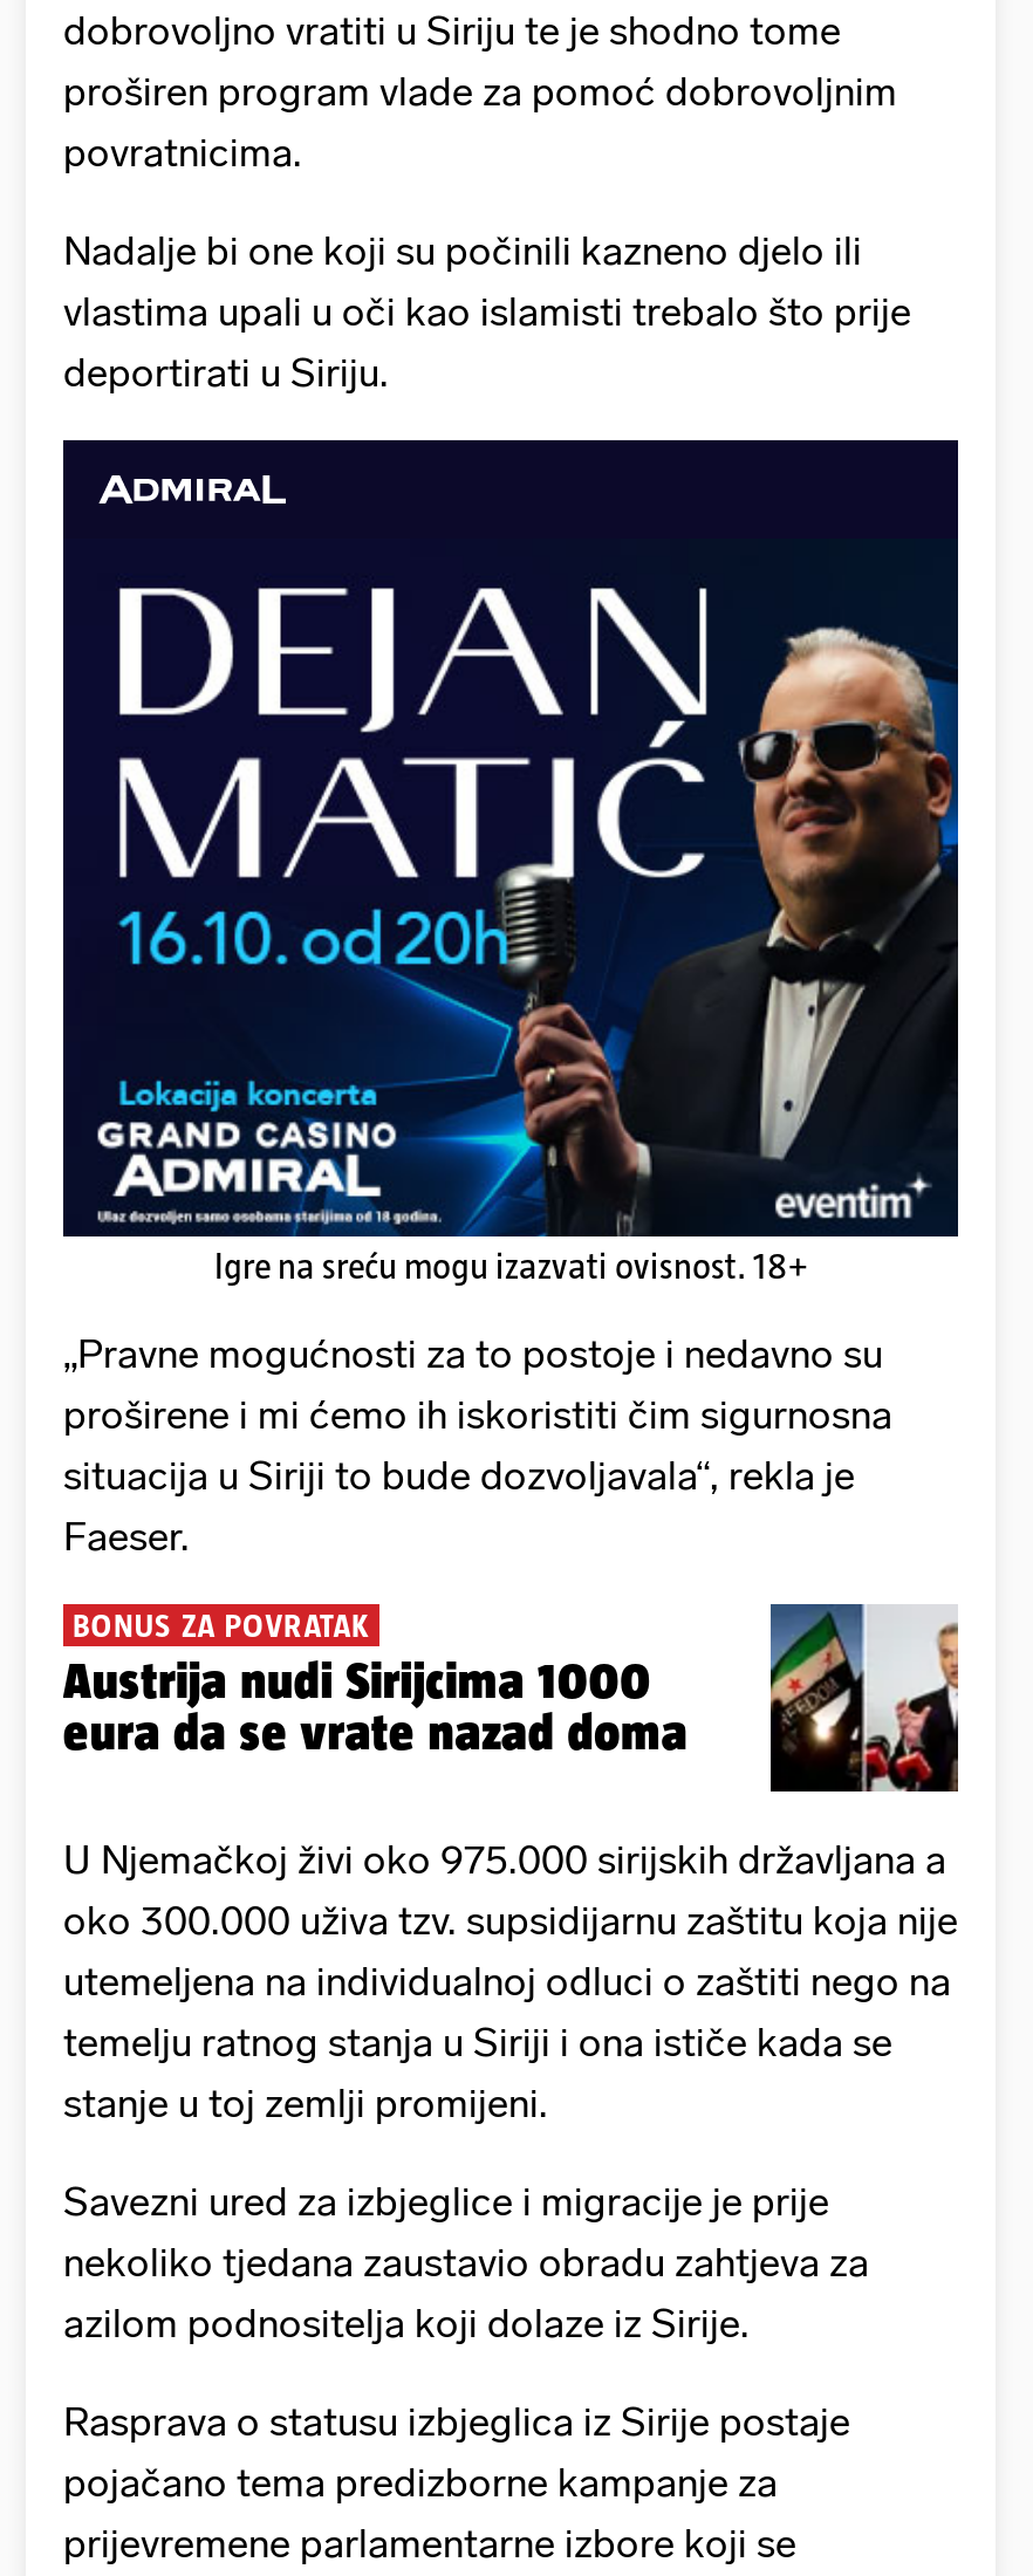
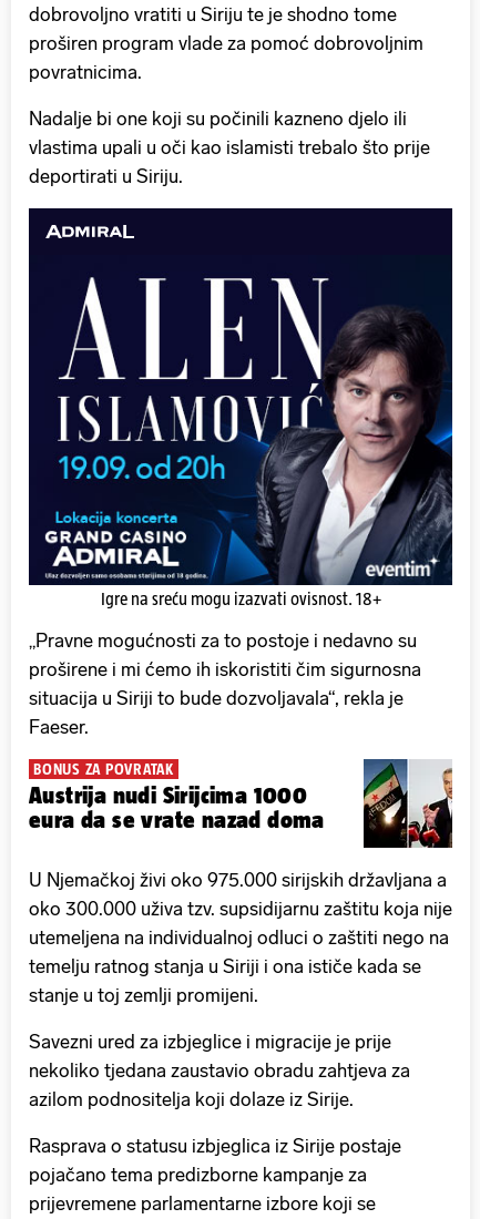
- [image]
+ [image]
